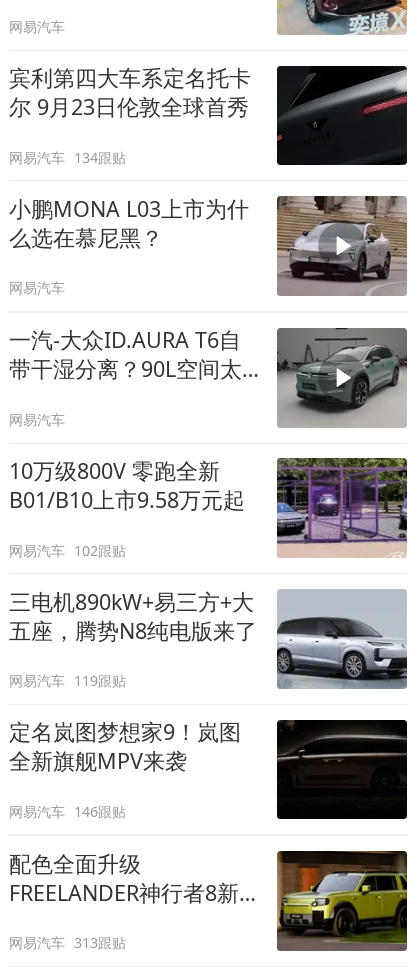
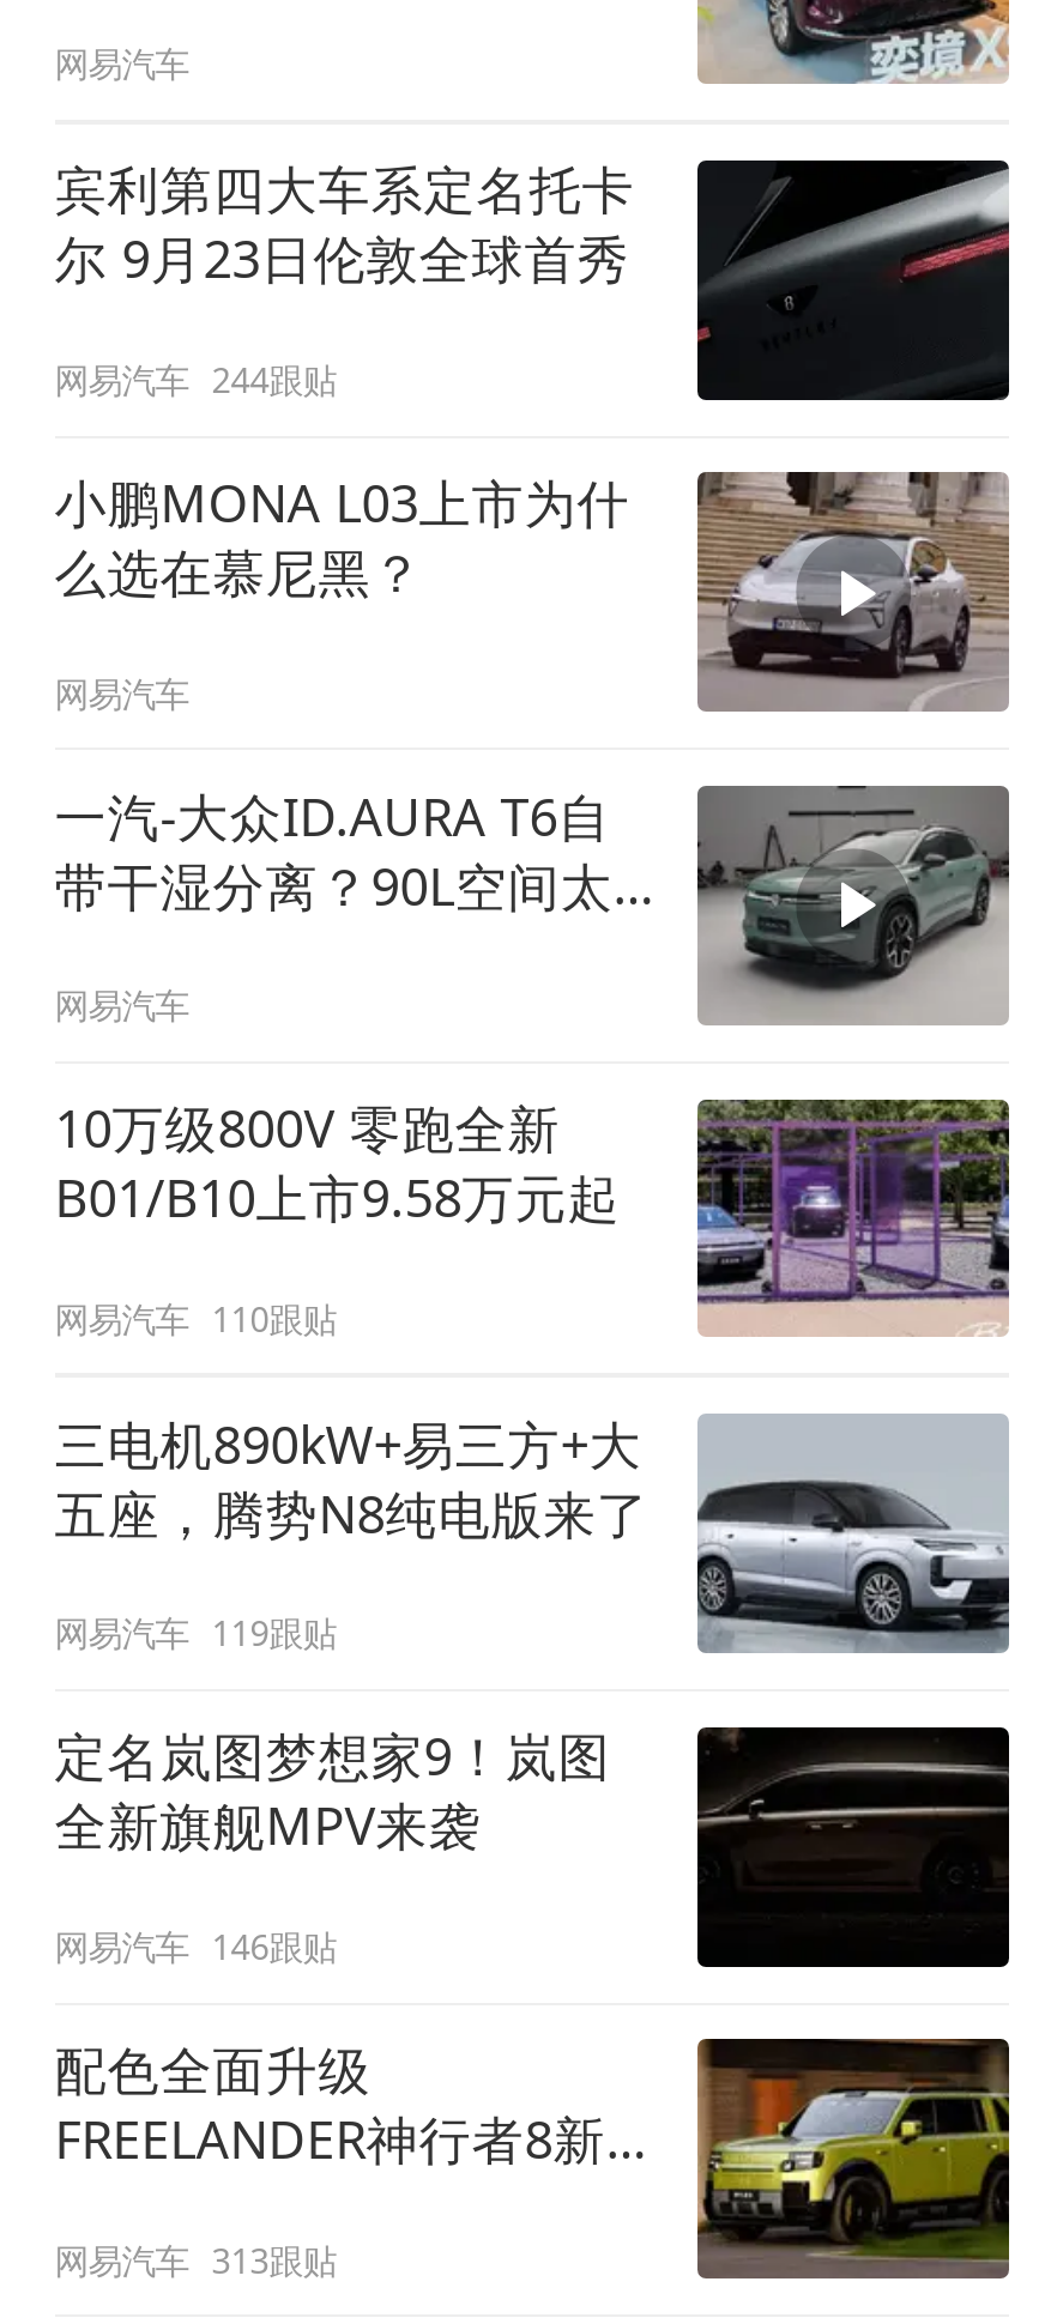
- 网易汽车 134跟贴
+ 网易汽车 244跟贴

- 网易汽车 102跟贴
+ 网易汽车 110跟贴
